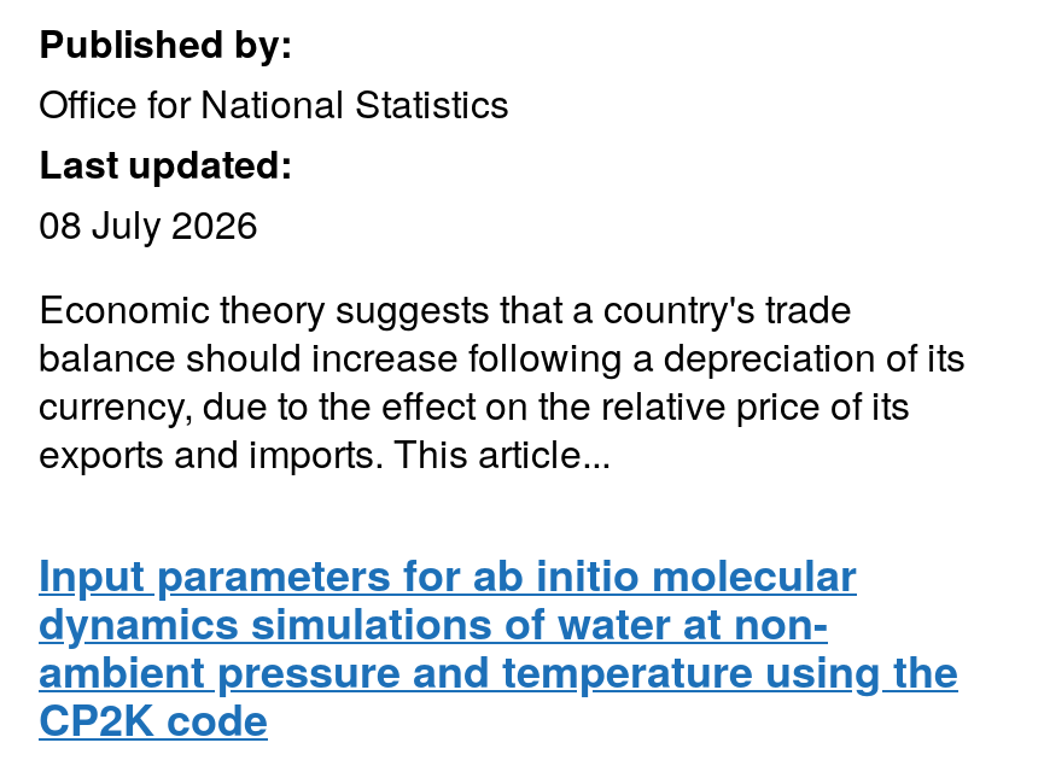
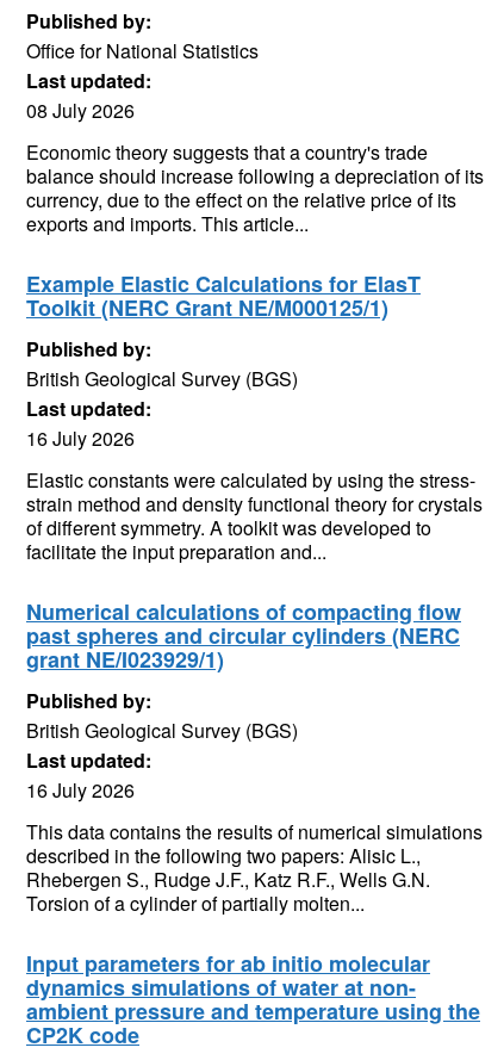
+ Example Elastic Calculations for ElasT
+ Toolkit (NERC Grant NE/M000125/1)
+ Published by:
+ British Geological Survey (BGS)
+ Last updated:
+ 16 July 2026
+ Elastic constants were calculated by using the stress-
+ strain method and density functional theory for crystals
+ of different symmetry. A toolkit was developed to
+ facilitate the input preparation and...
+ Numerical calculations of compacting flow
+ past spheres and circular cylinders (NERC
+ grant NE/I023929/1)
+ Published by:
+ British Geological Survey (BGS)
+ Last updated:
+ 16 July 2026
+ This data contains the results of numerical simulations
+ described in the following two papers: Alisic L.,
+ Rhebergen S., Rudge J.F., Katz R.F., Wells G.N.
+ Torsion of a cylinder of partially molten...
